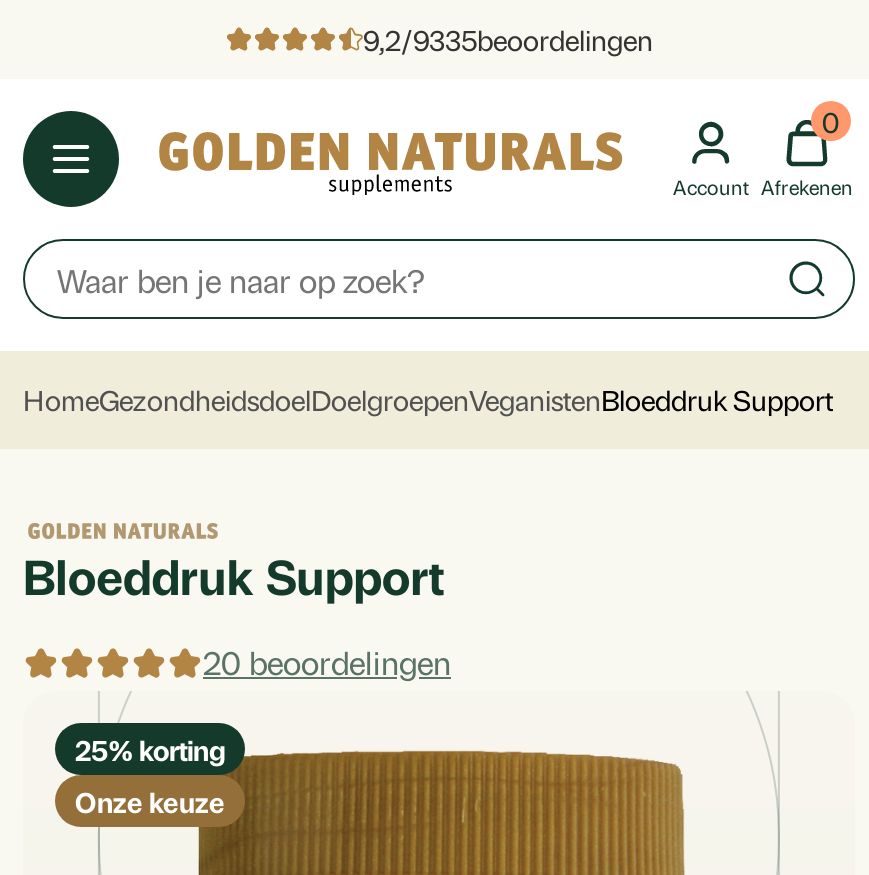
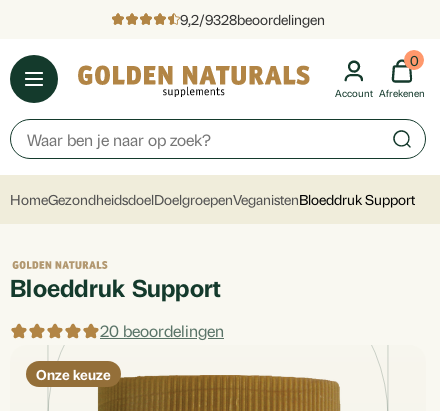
- 9,2/9335beoordelingen
+ 9,2/9328beoordelingen

- 25% korting
